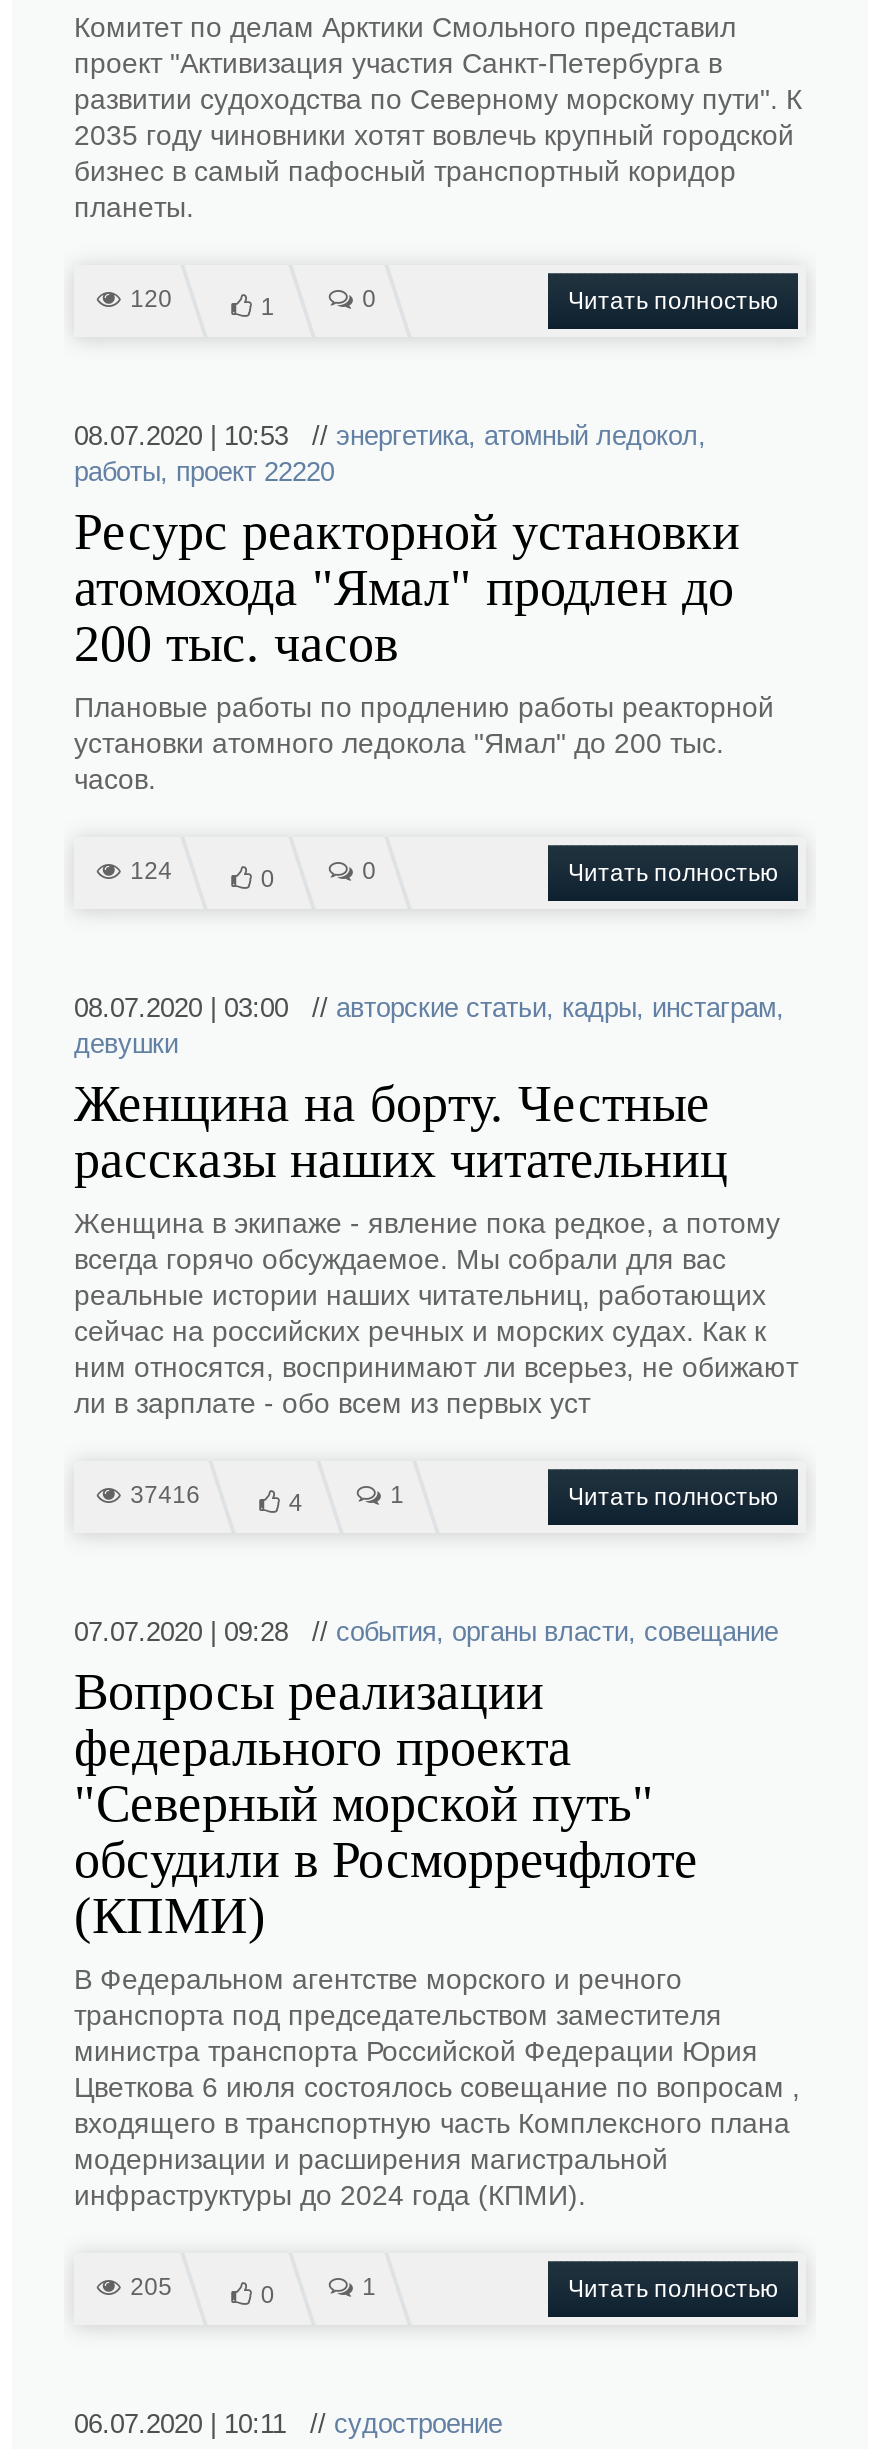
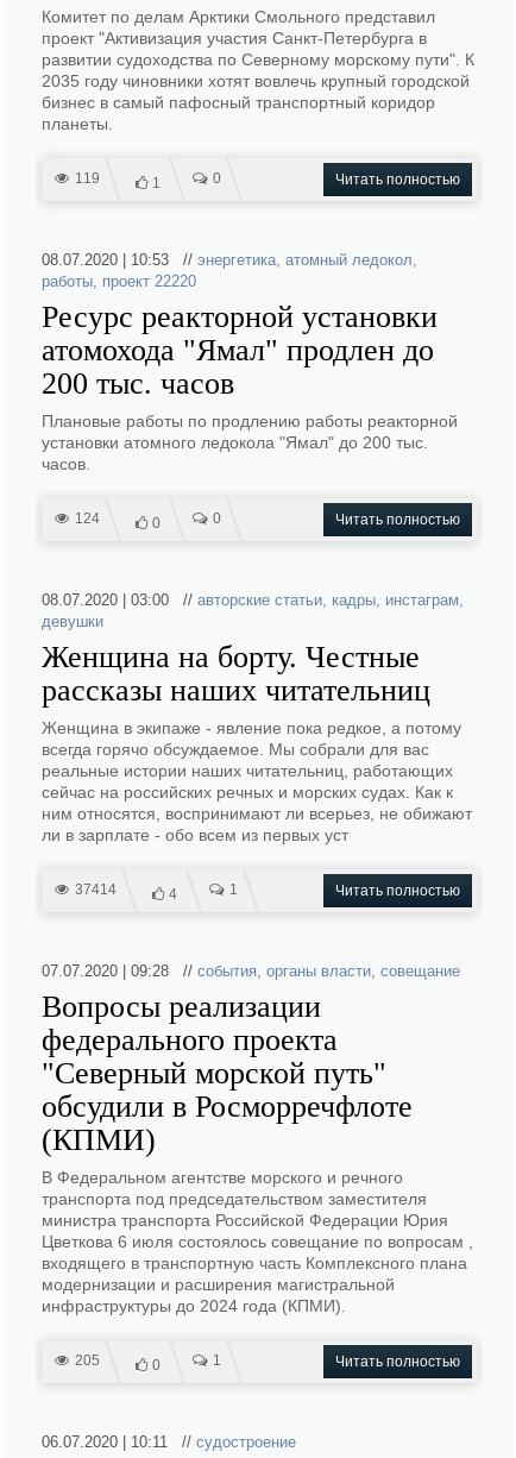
- 120
+ 119

- 37416
+ 37414
